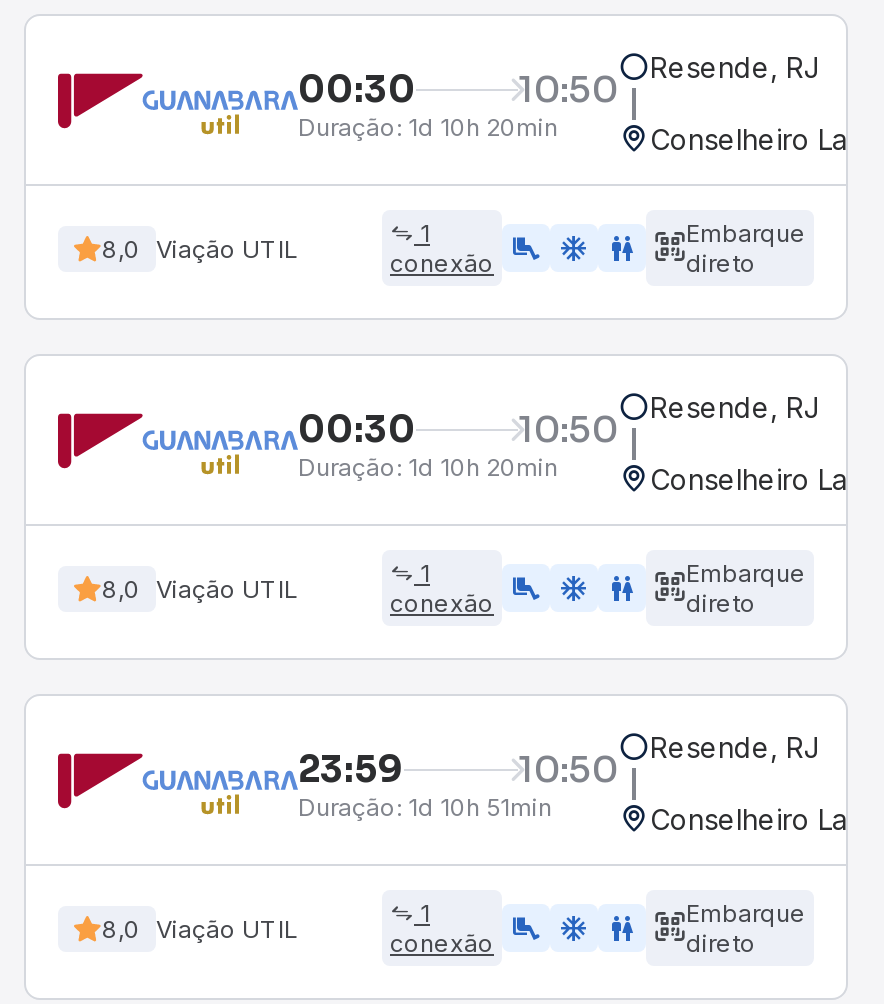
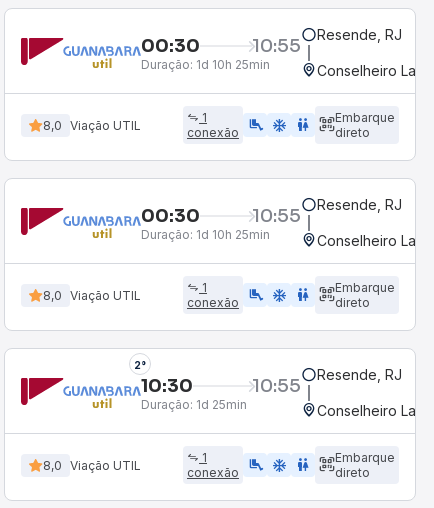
- 10:50 Resende, RJ
+ 10:55 Resende, RJ

- Duração: 1d 10h 20min
+ Duração: 1d 10h 25min

- 10:50 Resende, RJ
+ 10:55 Resende, RJ

- Duração: 1d 10h 20min
+ Duração: 1d 10h 25min

- 23:59
- 10:50
- Duração: 1d 10h 51min
+ 2°
+ 10:30
+ 10:55
+ Duração: 1d 25min
